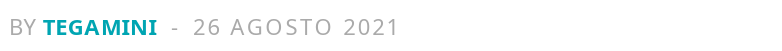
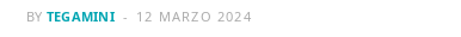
- BY TEGAMINI 26 AGOSTO 2021
+ BY TEGAMINI 12 MARZO 2024
